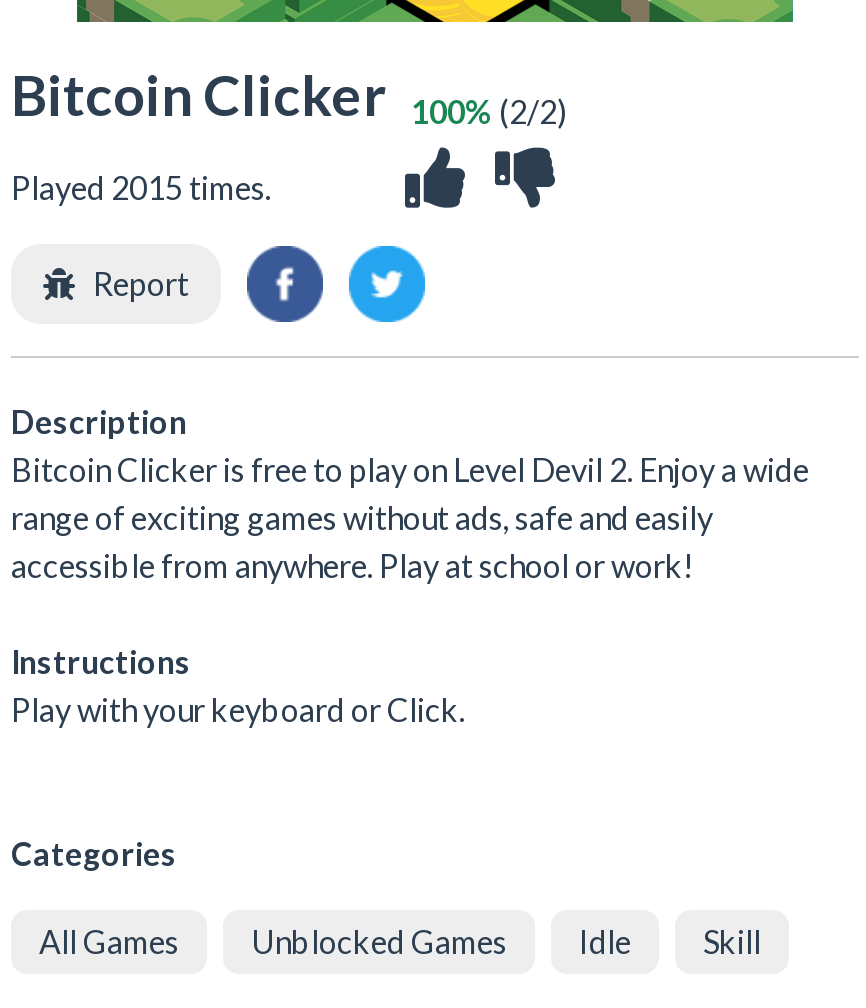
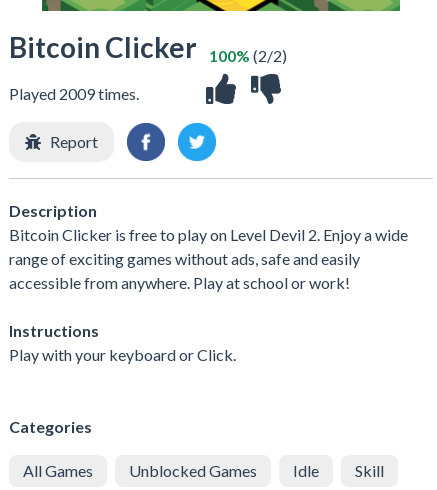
- Played 2015 times.
+ Played 2009 times.
